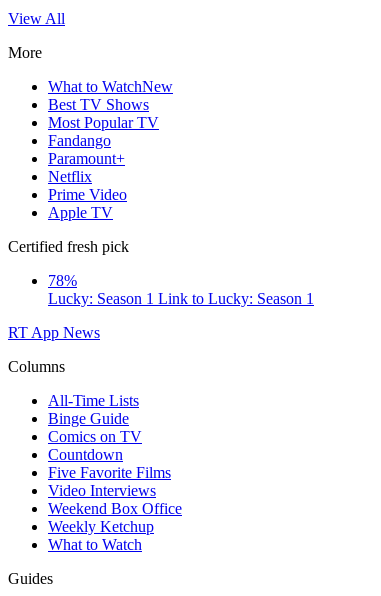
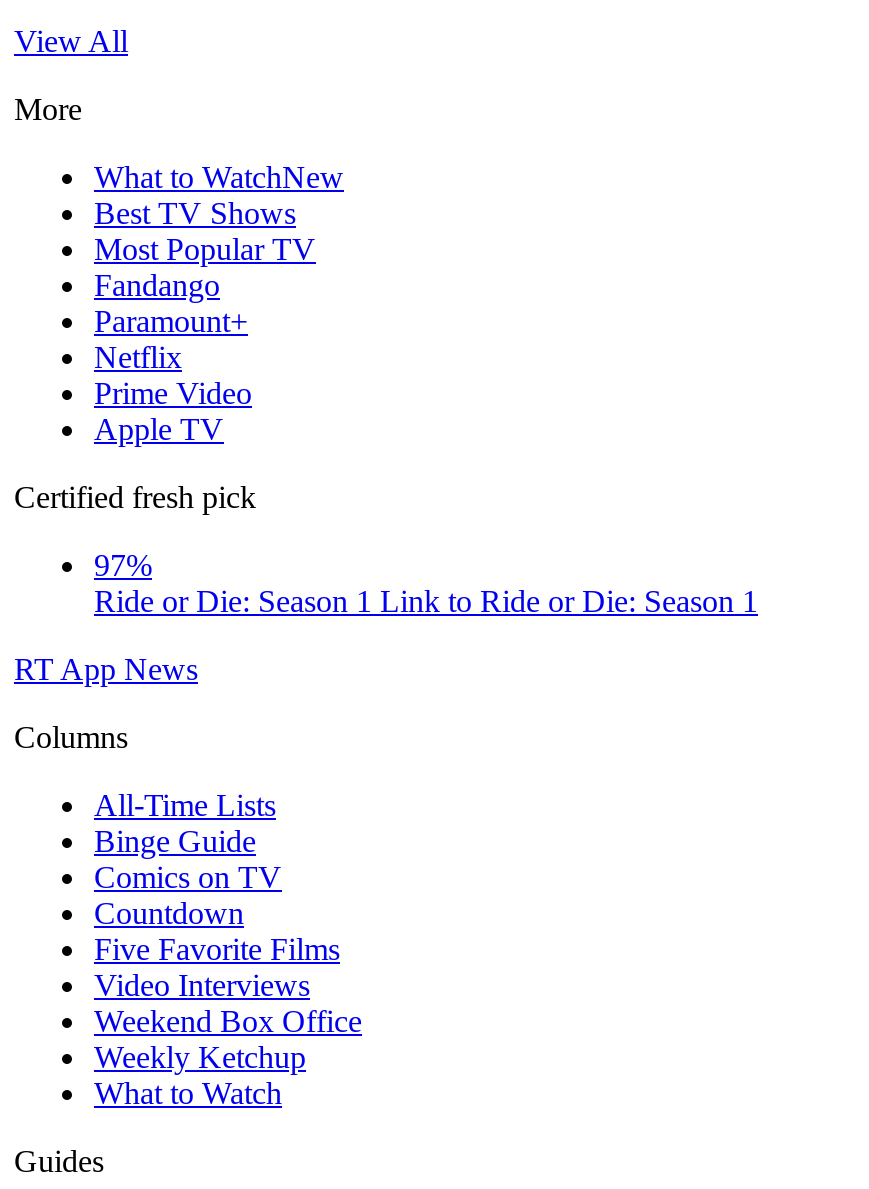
- 78%
- Lucky: Season 1 Link to Lucky: Season 1
+ 97%
+ Ride or Die: Season 1 Link to Ride or Die: Season 1
